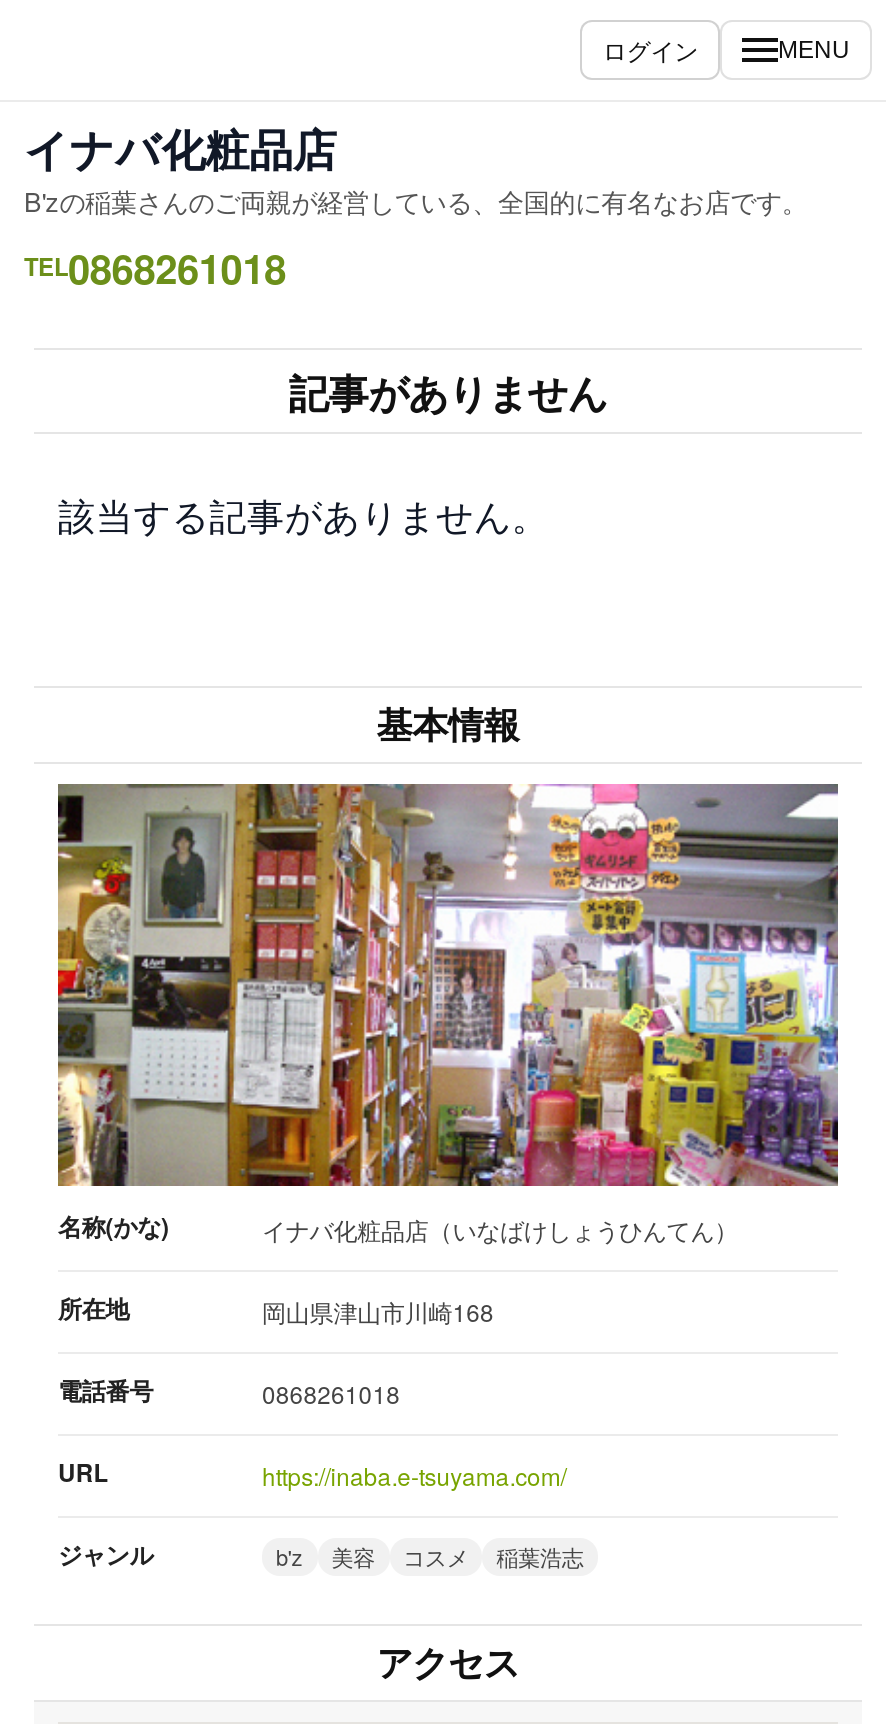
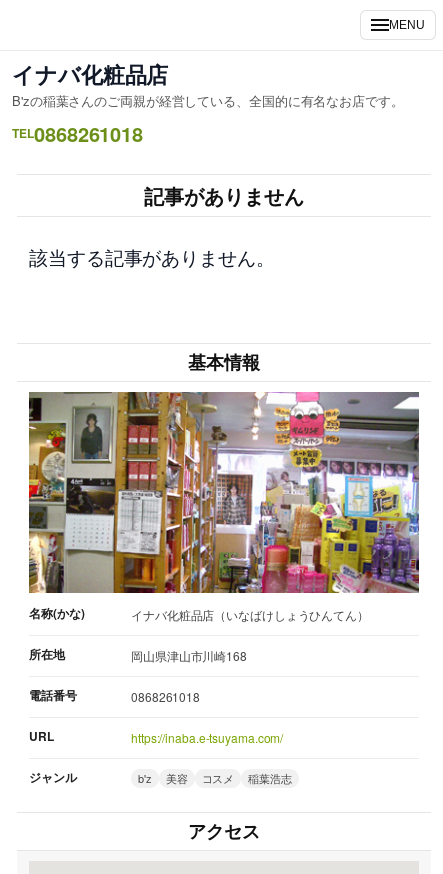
- ログイン
